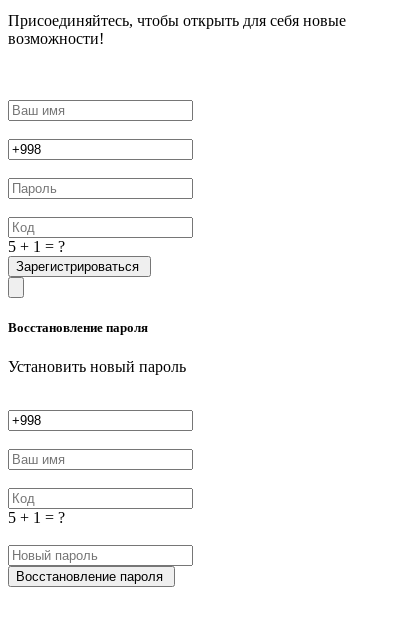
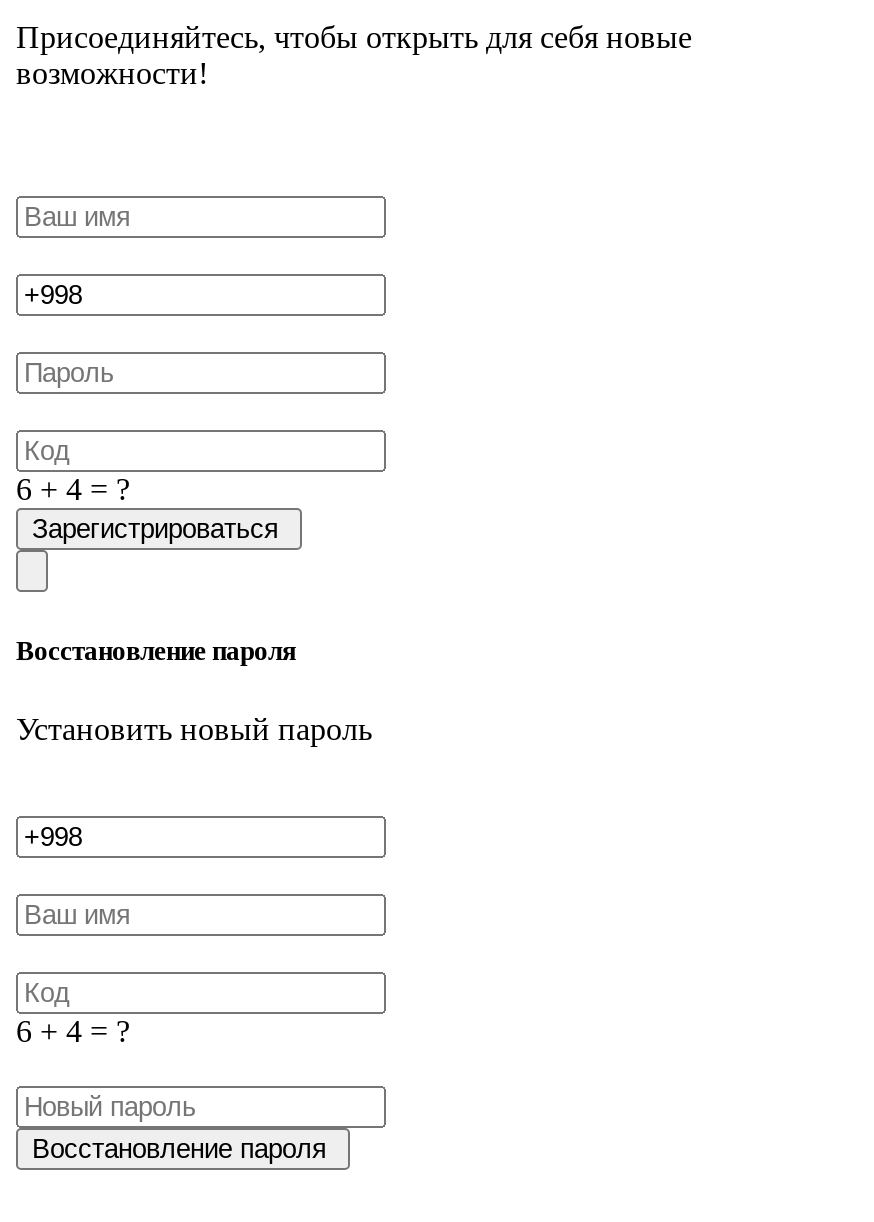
- 5 + 1 = ?
+ 6 + 4 = ?

- 5 + 1 = ?
+ 6 + 4 = ?
